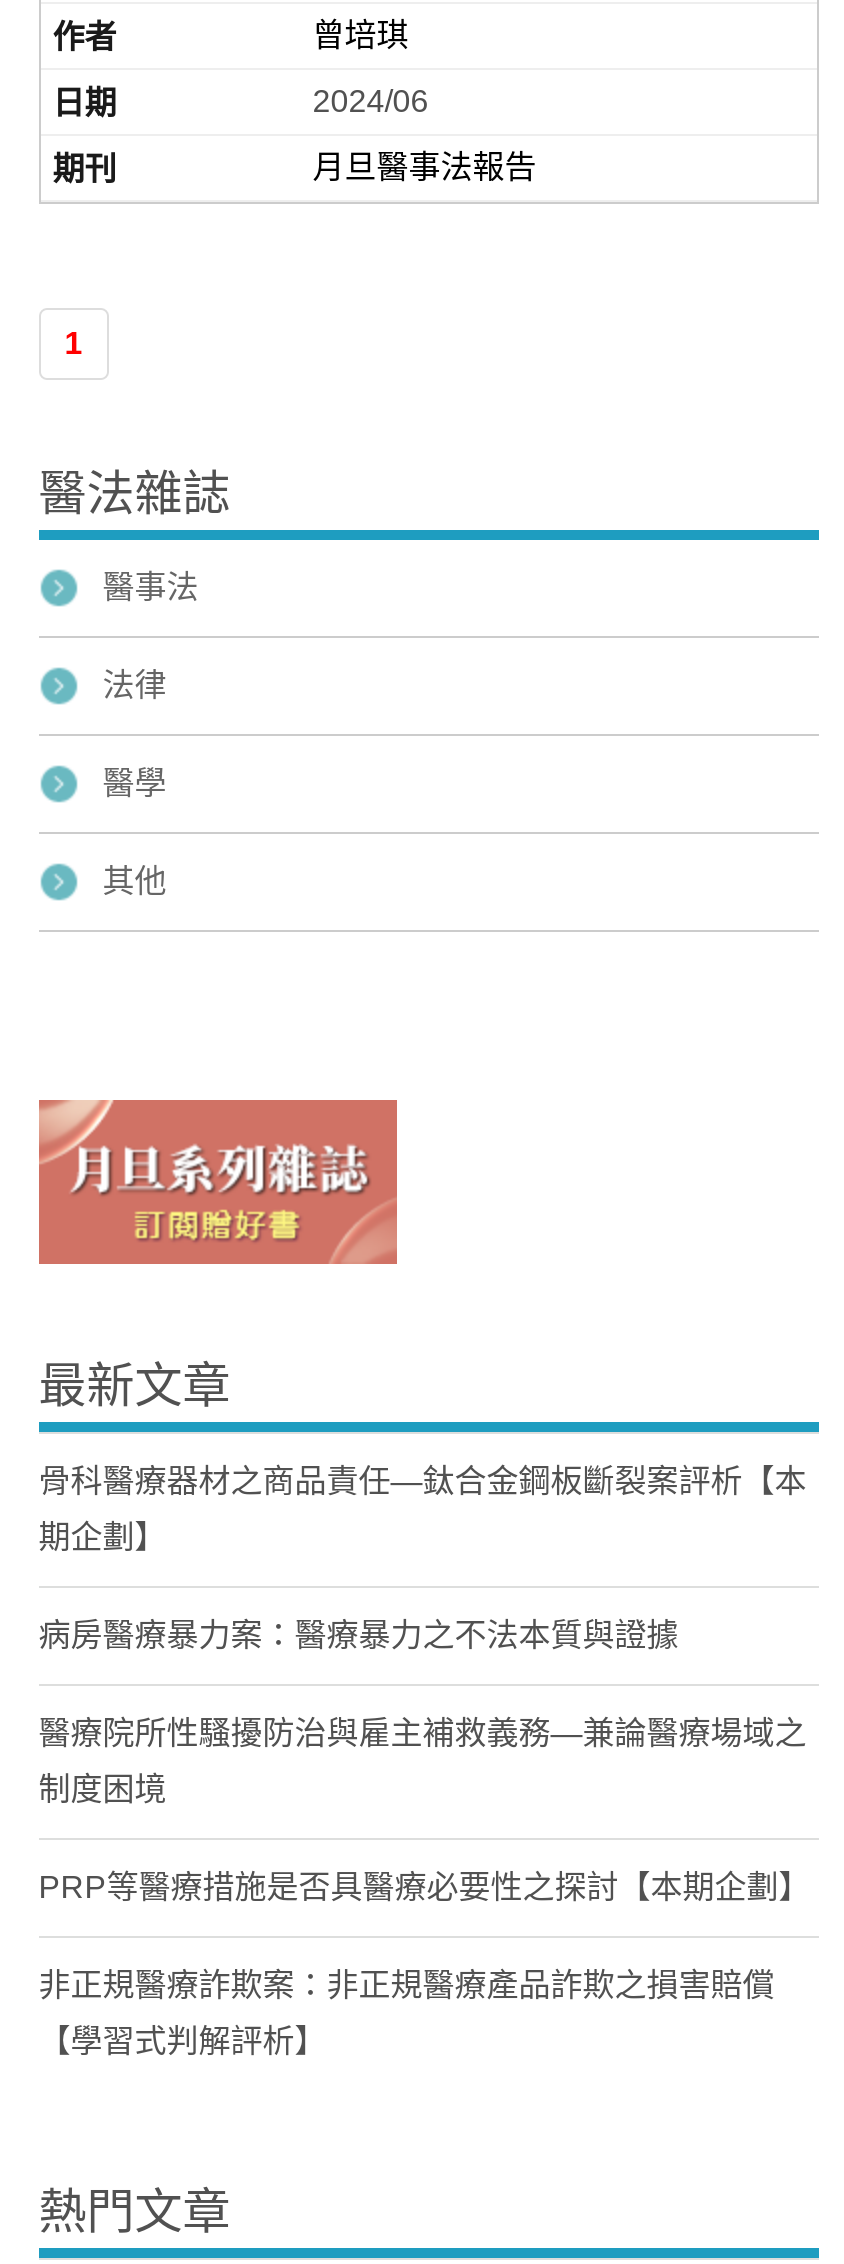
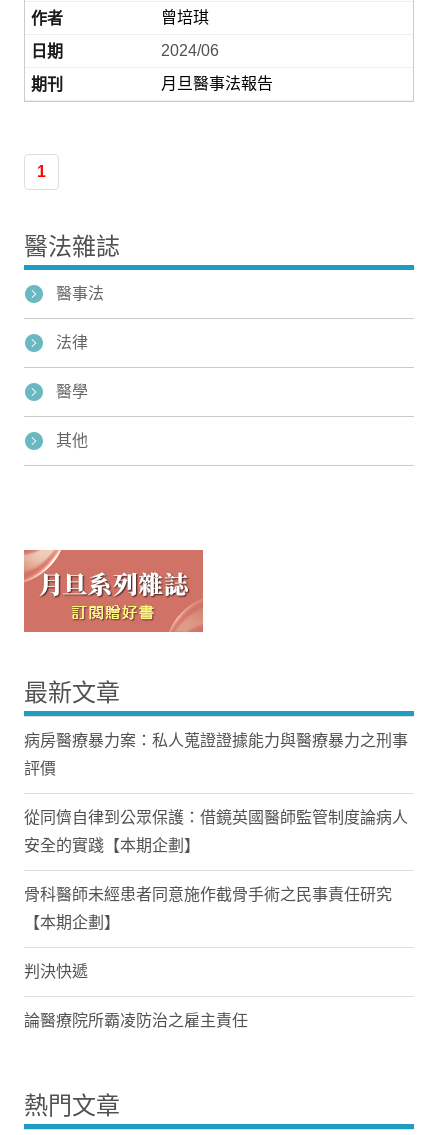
- 骨科醫療器材之商品責任—鈦合金鋼板斷裂案評析【本
+ 病房醫療暴力案：私人蒐證證據能力與醫療暴力之刑事

- 期企劃】
+ 評價

- 病房醫療暴力案：醫療暴力之不法本質與證據
+ 從同儕自律到公眾保護：借鏡英國醫師監管制度論病人

- 醫療院所性騷擾防治與雇主補救義務—兼論醫療場域之
+ 安全的實踐【本期企劃】

- 制度困境
+ 骨科醫師未經患者同意施作截骨手術之民事責任研究

- PRP等醫療措施是否具醫療必要性之探討【本期企劃】
+ 【本期企劃】

- 非正規醫療詐欺案：非正規醫療產品詐欺之損害賠償
+ 判決快遞

- 【學習式判解評析】
+ 論醫療院所霸凌防治之雇主責任
